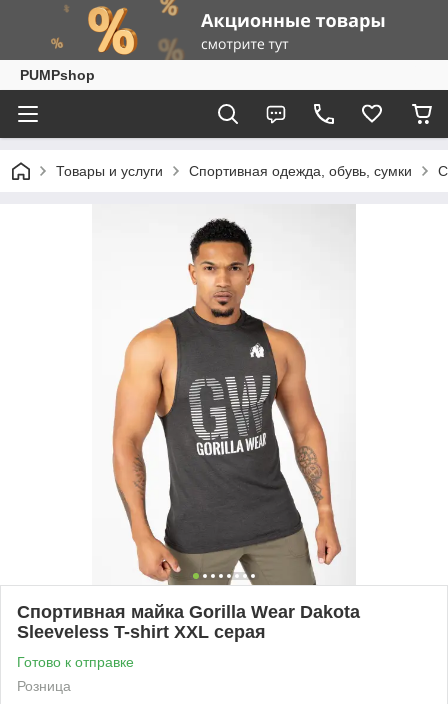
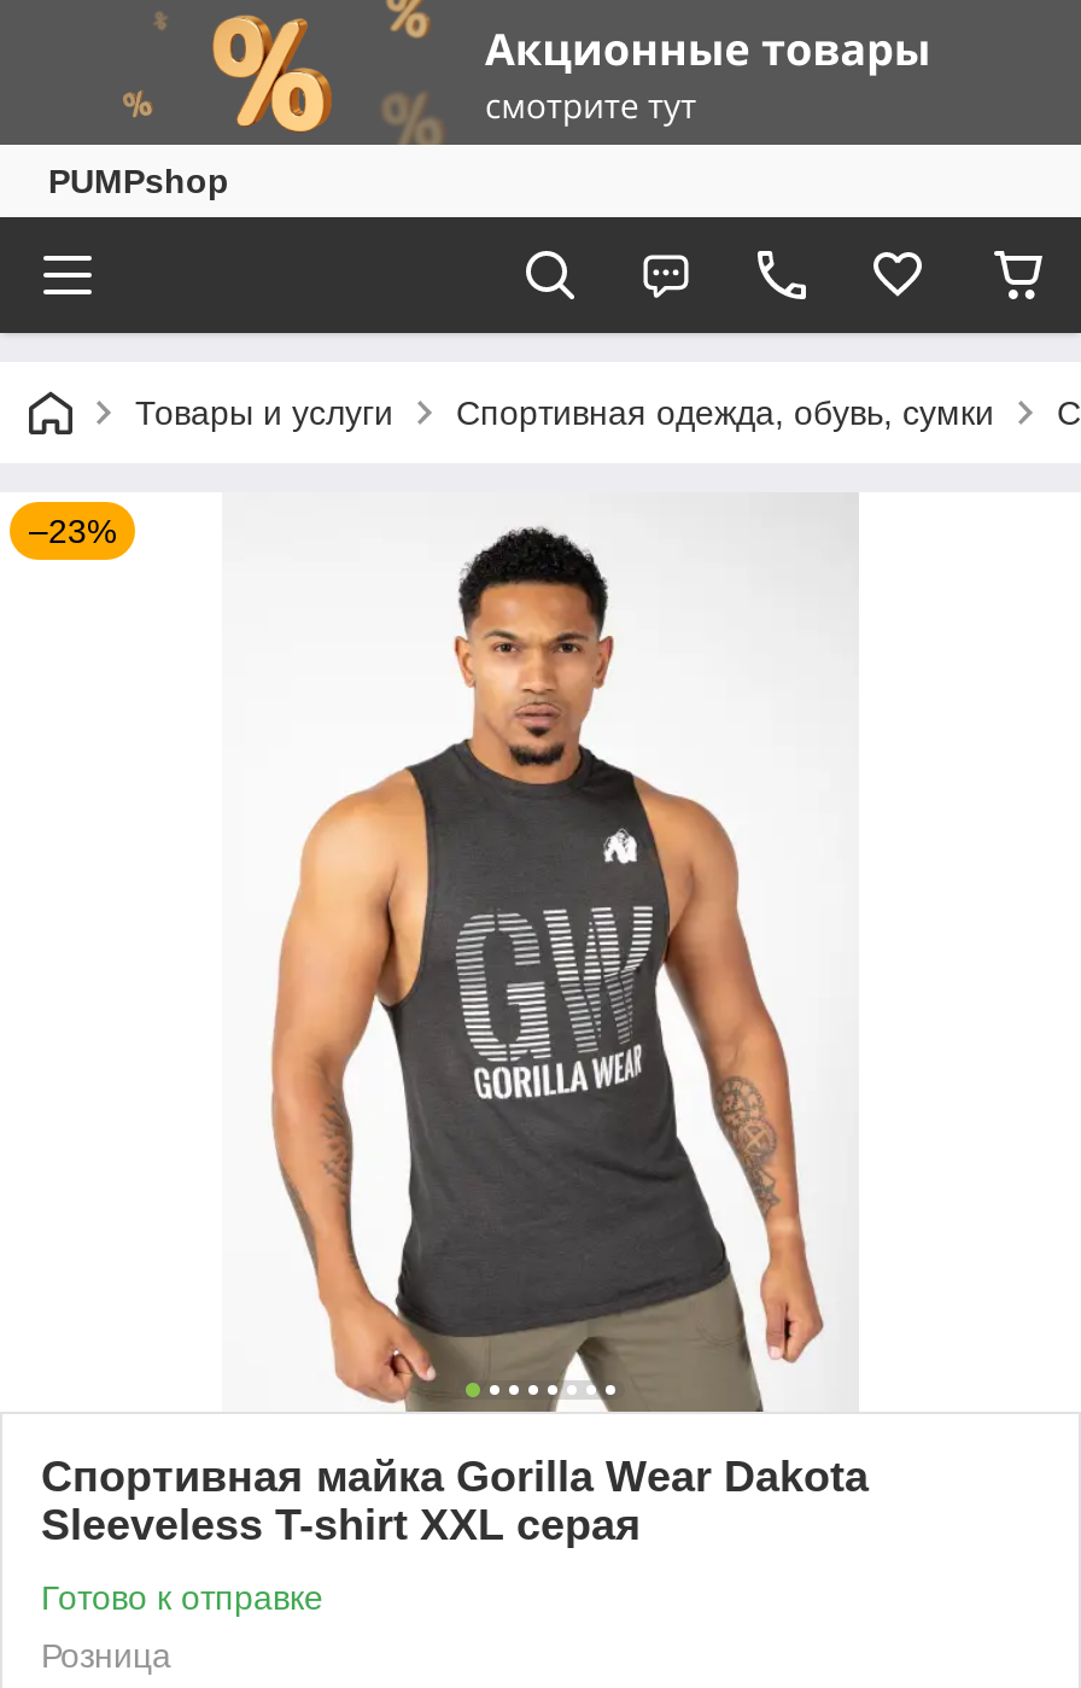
+ –23%
